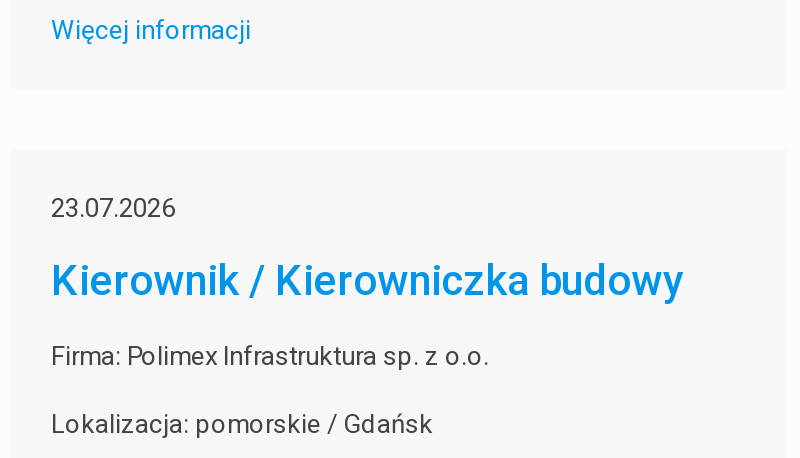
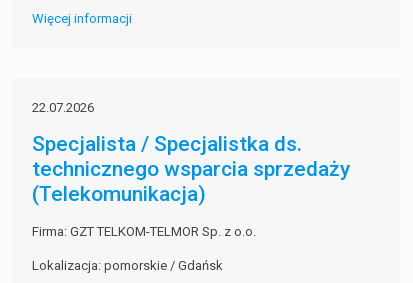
- 23.07.2026
+ 22.07.2026

- Kierownik / Kierowniczka budowy
+ Specjalista / Specjalistka ds.
+ technicznego wsparcia sprzedaży
+ (Telekomunikacja)

- Firma: Polimex Infrastruktura sp. z o.o.
+ Firma: GZT TELKOM-TELMOR Sp. z o.o.
